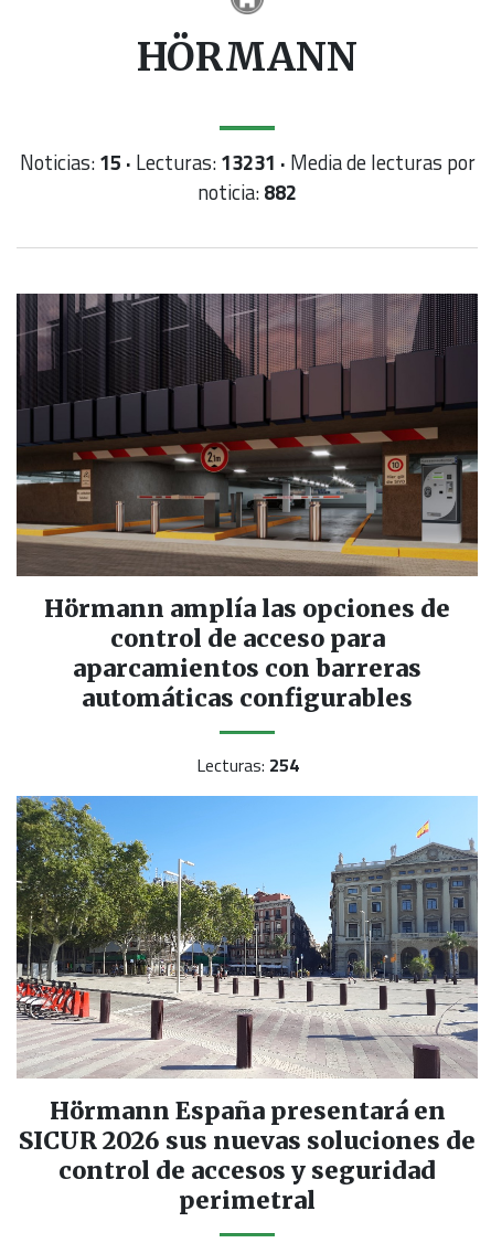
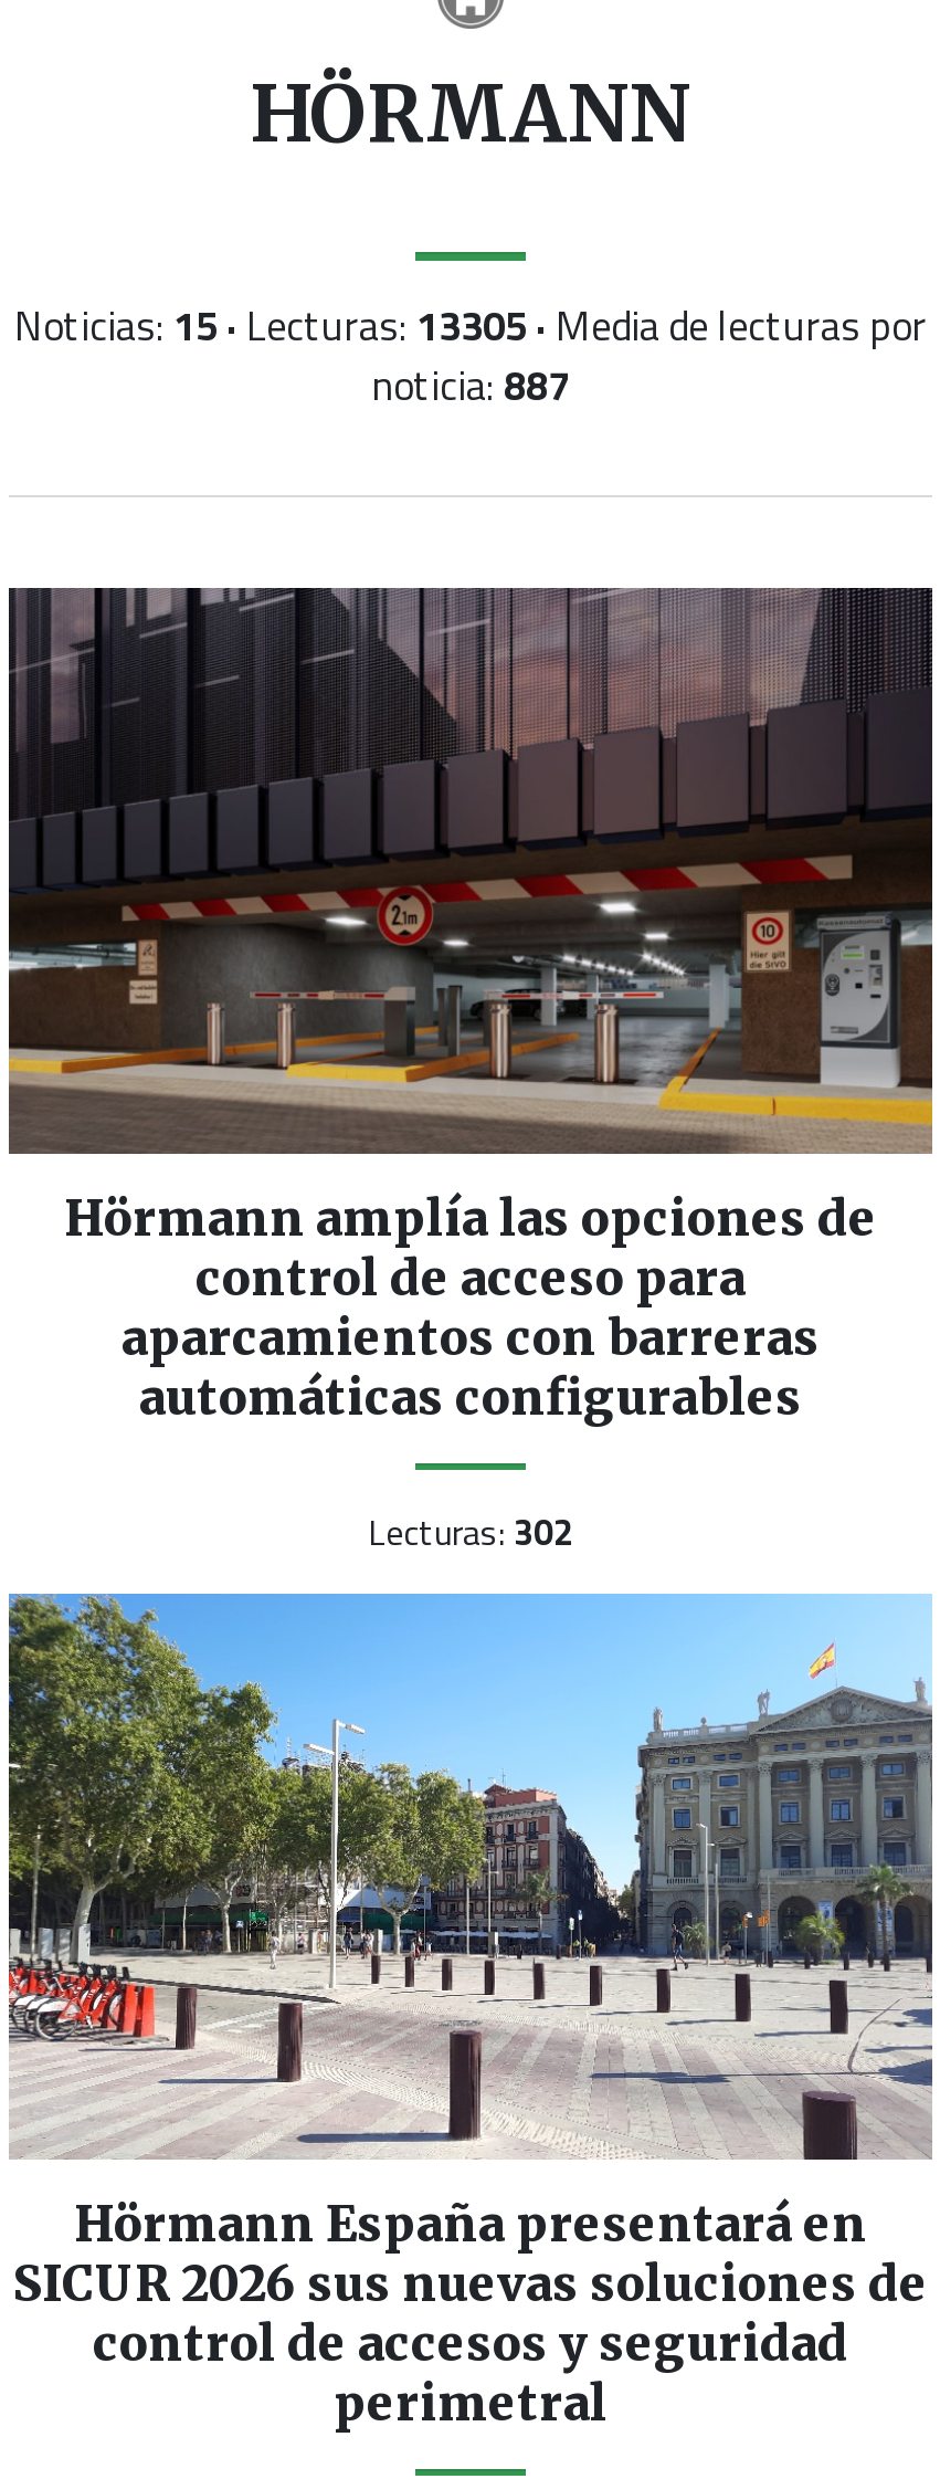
- Noticias: 15 · Lecturas: 13231 · Media de lecturas por
+ Noticias: 15 · Lecturas: 13305 · Media de lecturas por

- noticia: 882
+ noticia: 887

- Lecturas: 254
+ Lecturas: 302
